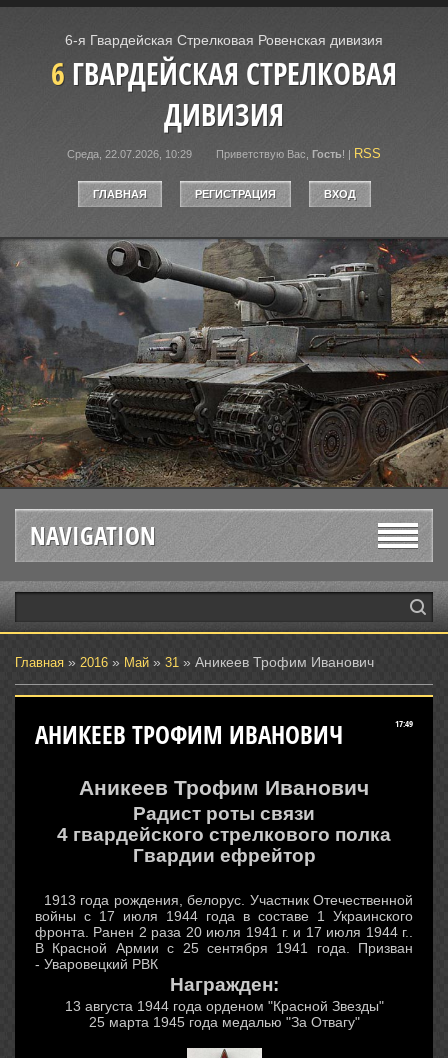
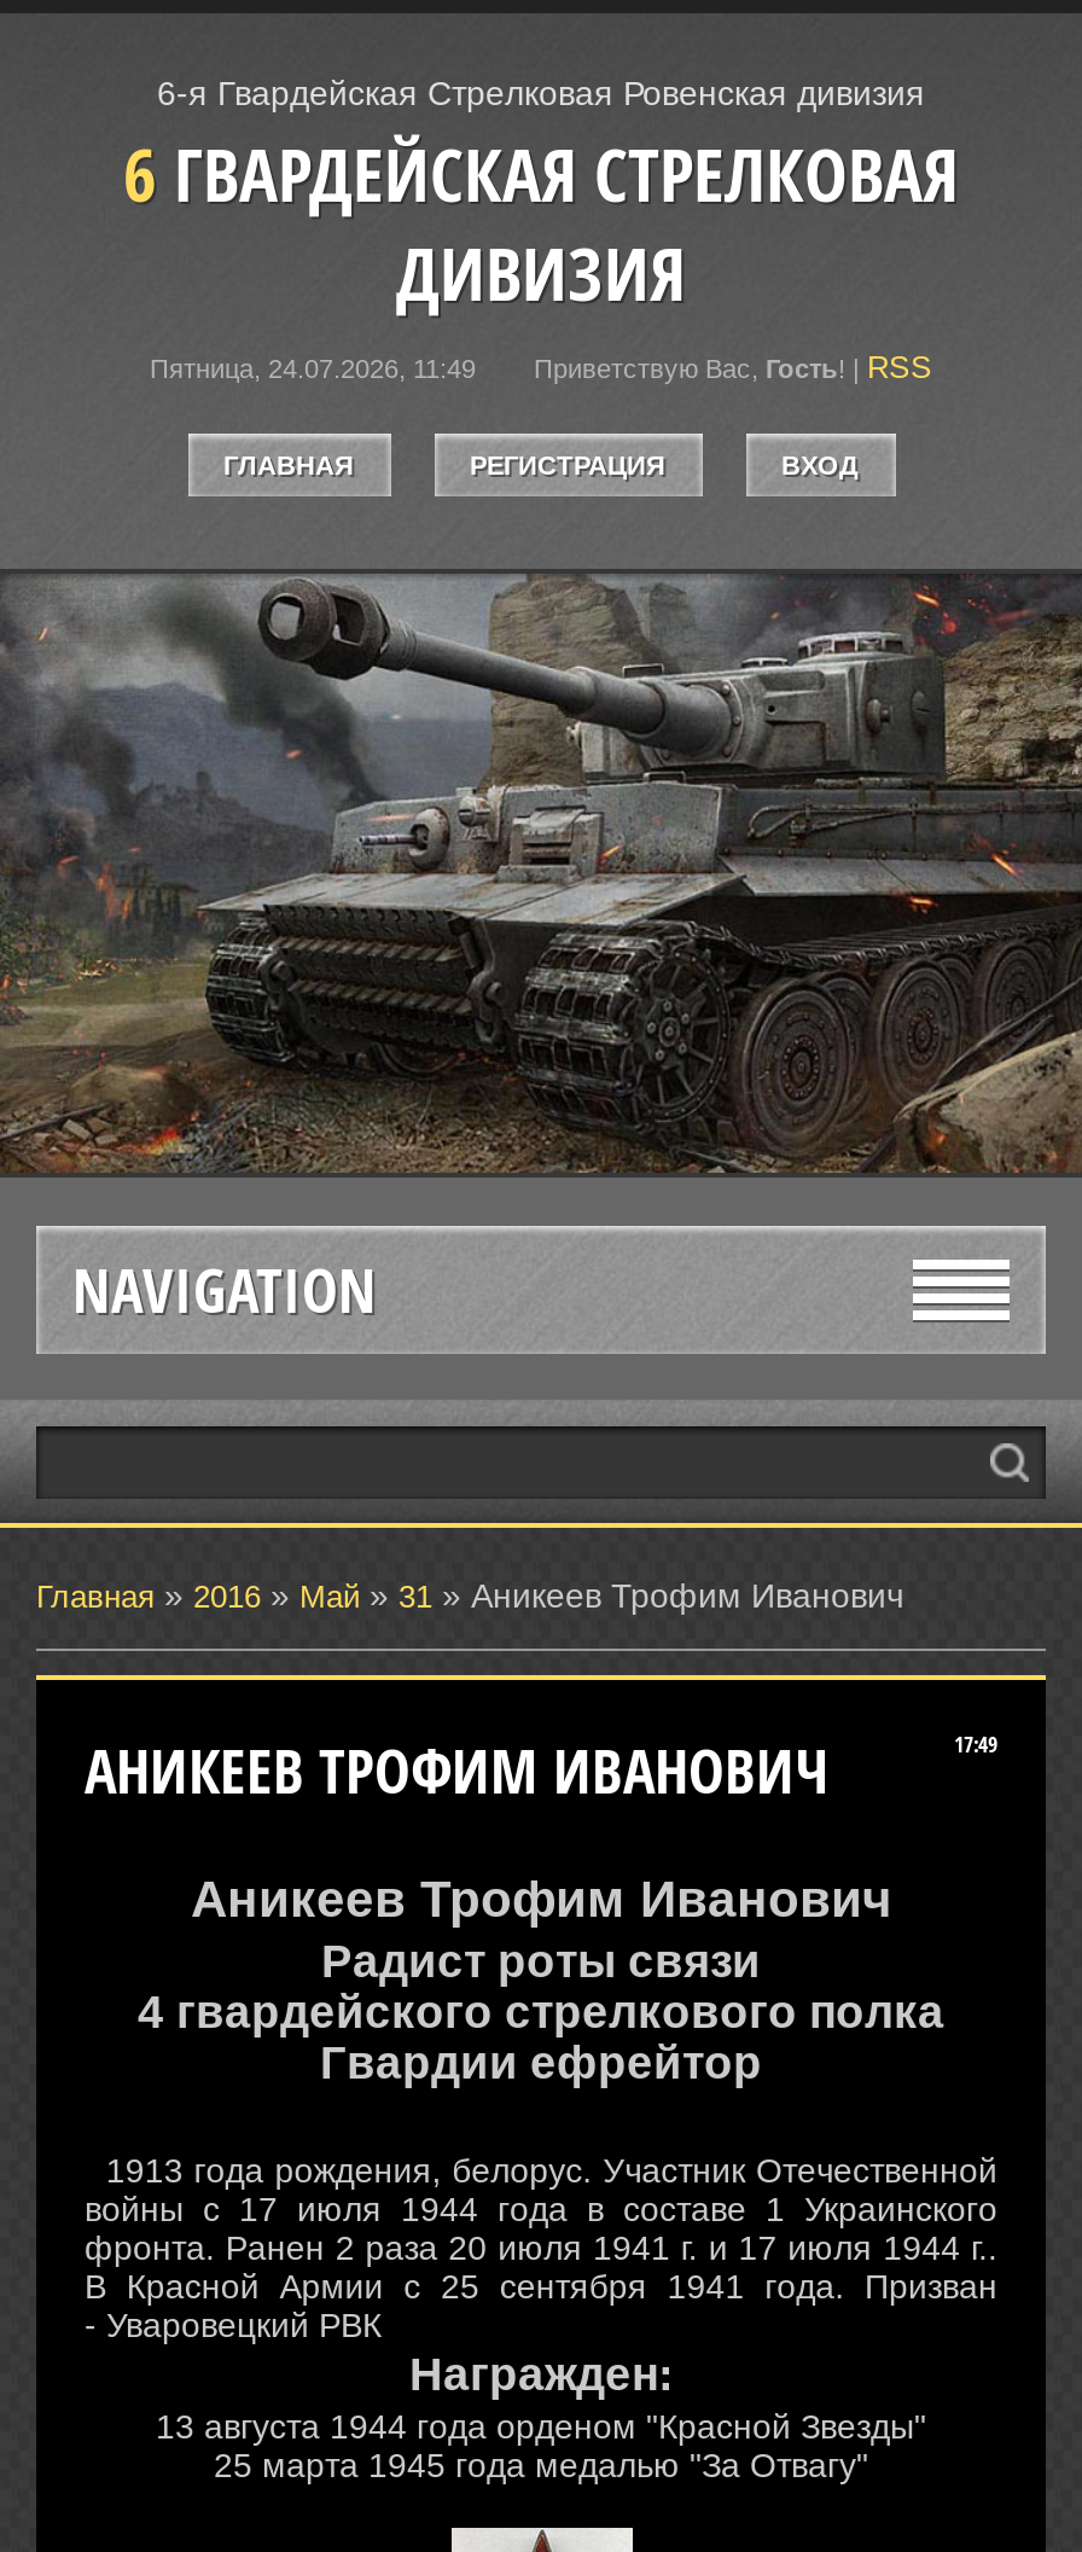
- Среда, 22.07.2026, 10:29
+ Пятница, 24.07.2026, 11:49
